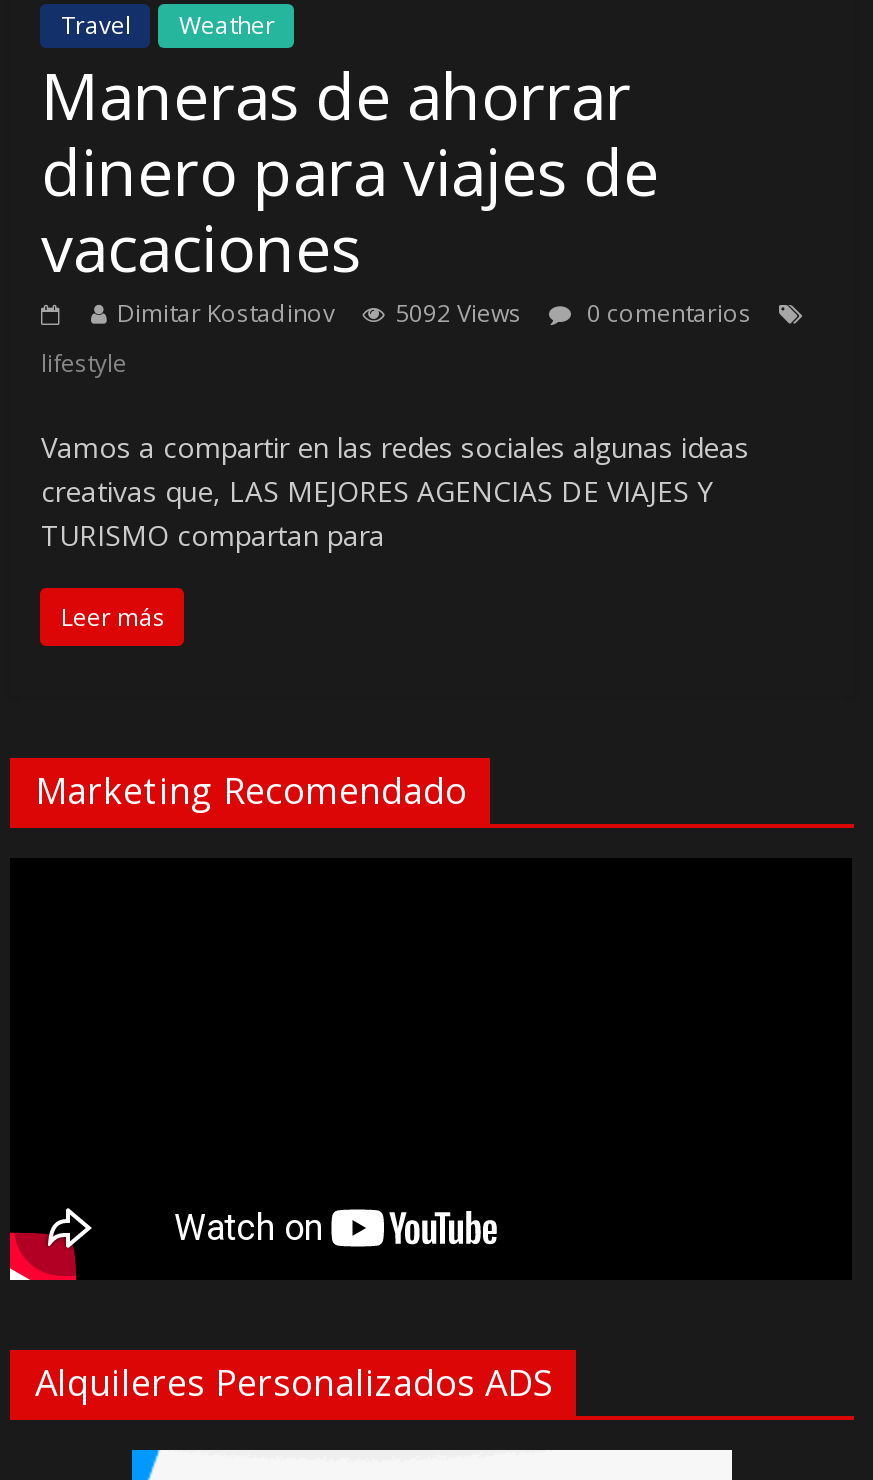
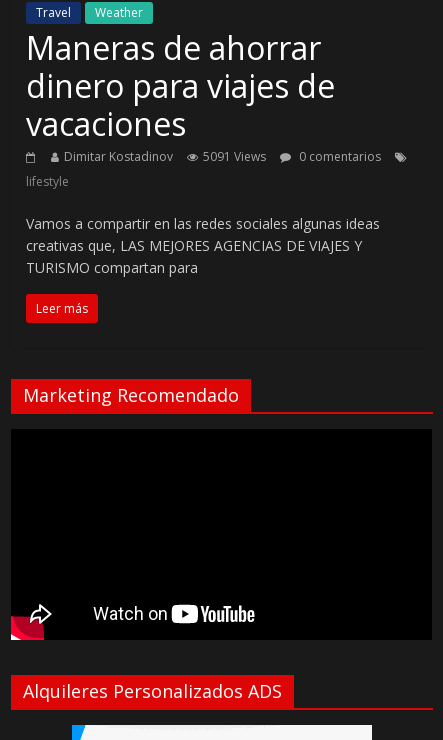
- Dimitar Kostadinov 5092 Views 0 comentarios
+ Dimitar Kostadinov 5091 Views 0 comentarios
